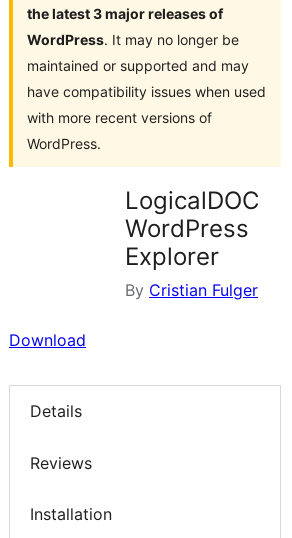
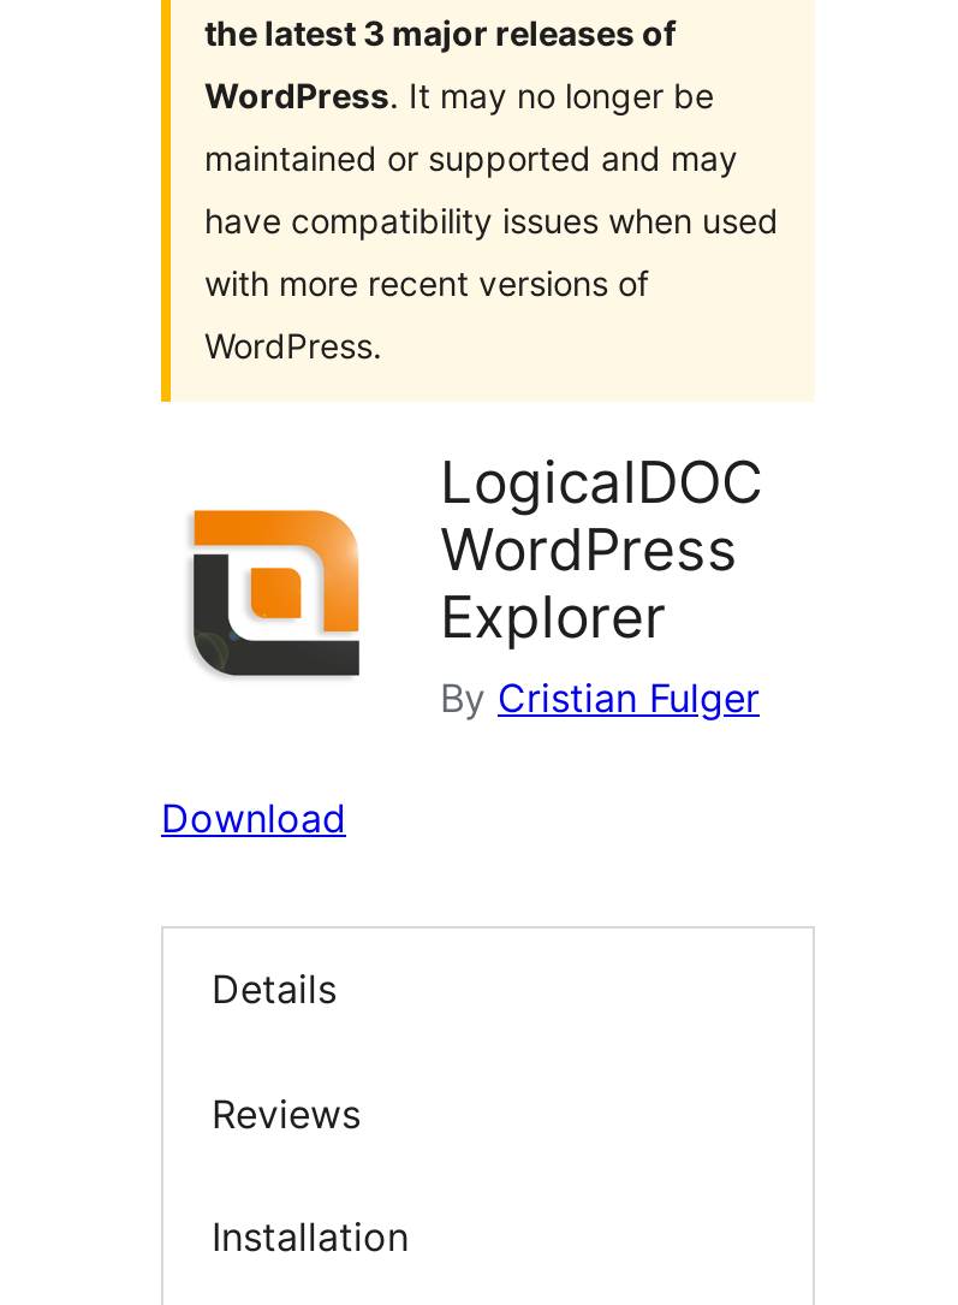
+ [image]
